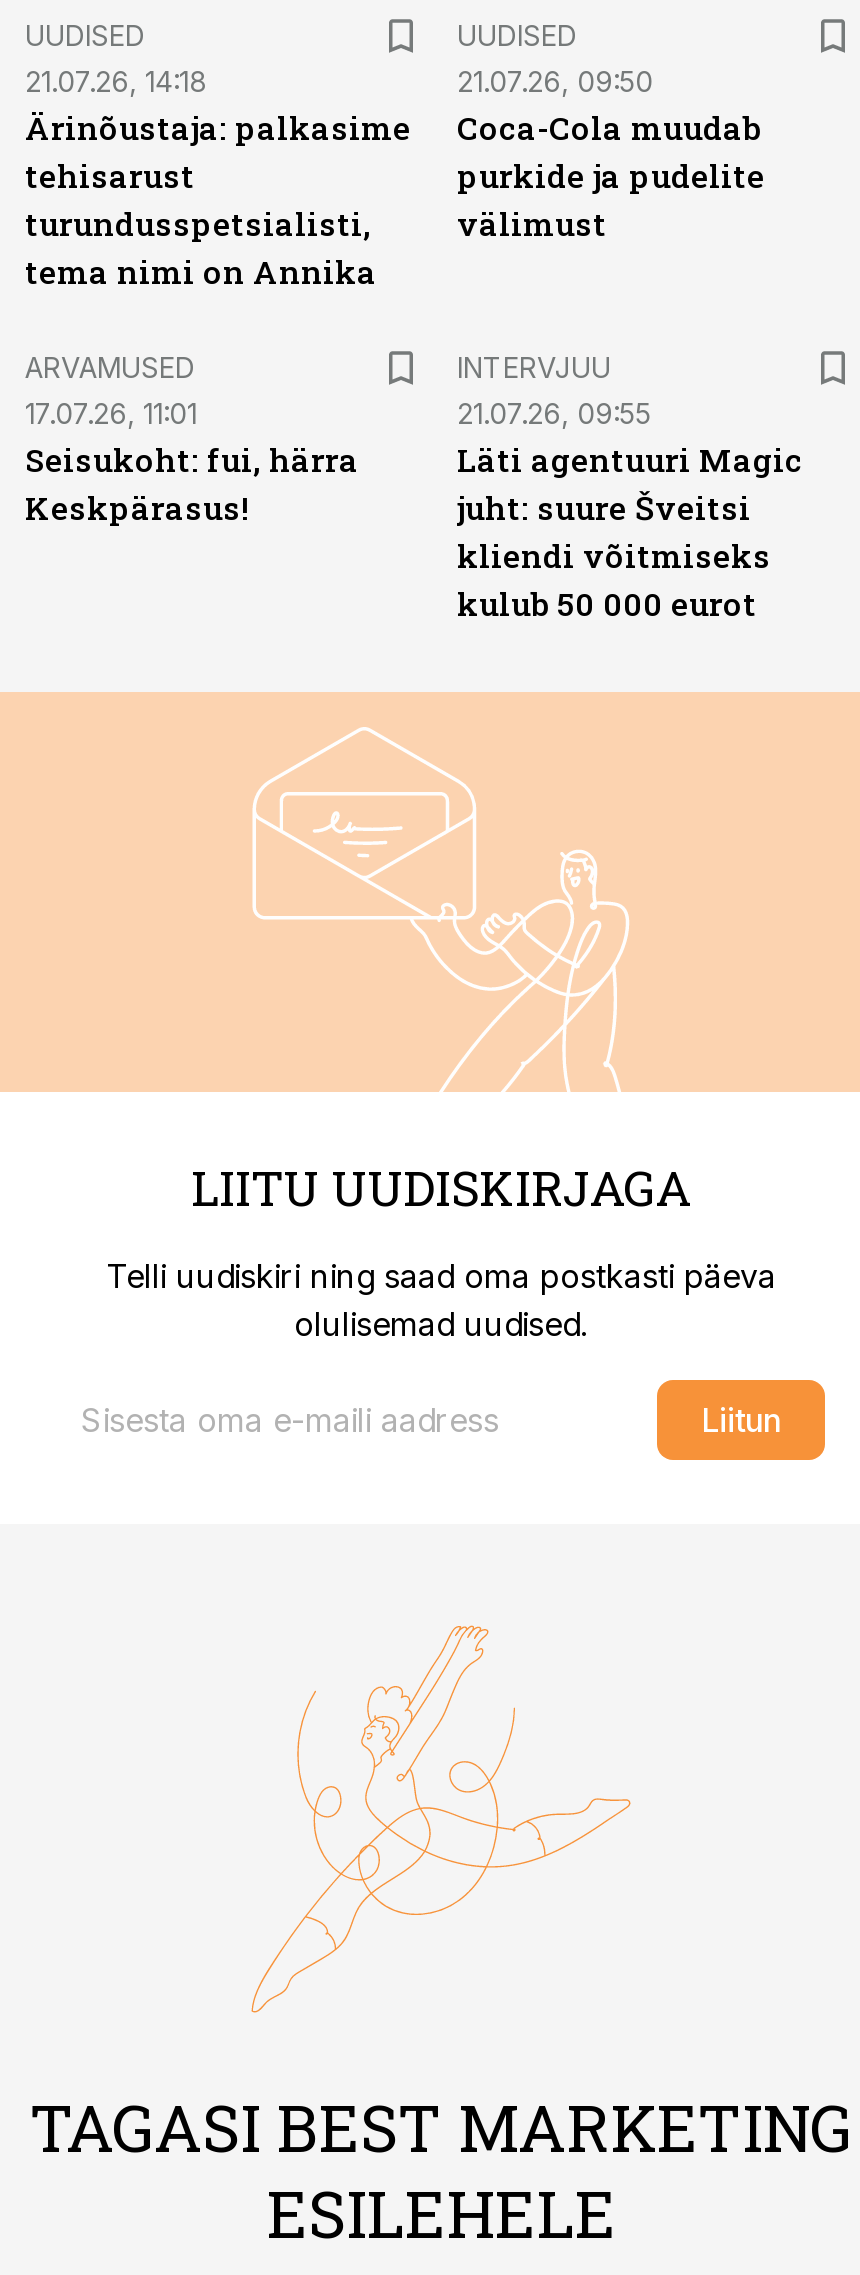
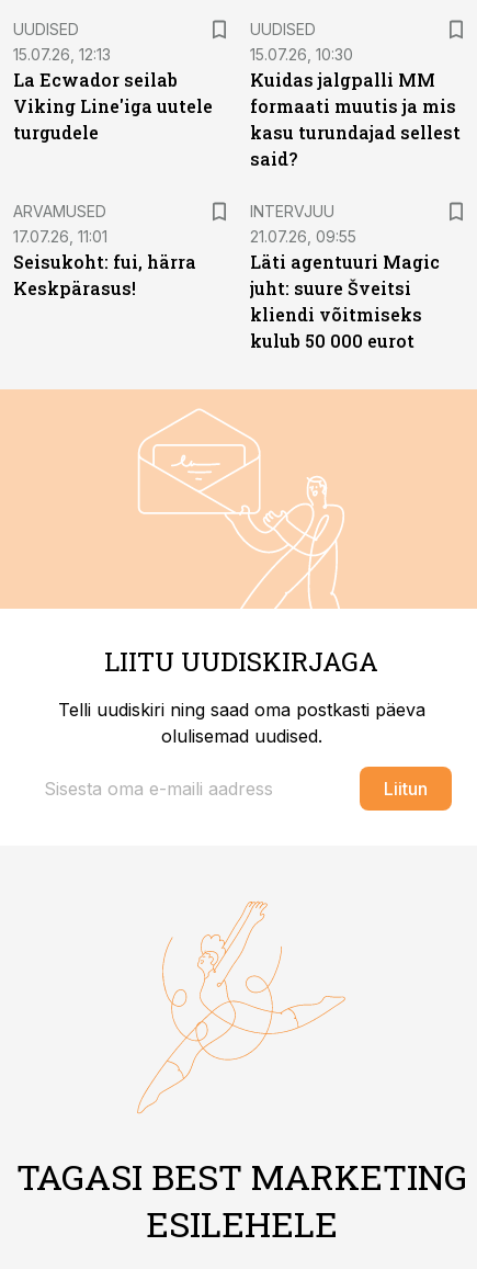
- 21.07.26, 14:18
- Ärinõustaja: palkasime
- tehisarust
- turundusspetsialisti,
- tema nimi on Annika
+ 15.07.26, 12:13
+ La Ecwador seilab
+ Viking Line'iga uutele
+ turgudele

- 21.07.26, 09:50
- Coca-Cola muudab
- purkide ja pudelite
- välimust
+ 15.07.26, 10:30
+ Kuidas jalgpalli MM
+ formaati muutis ja mis
+ kasu turundajad sellest
+ said?
